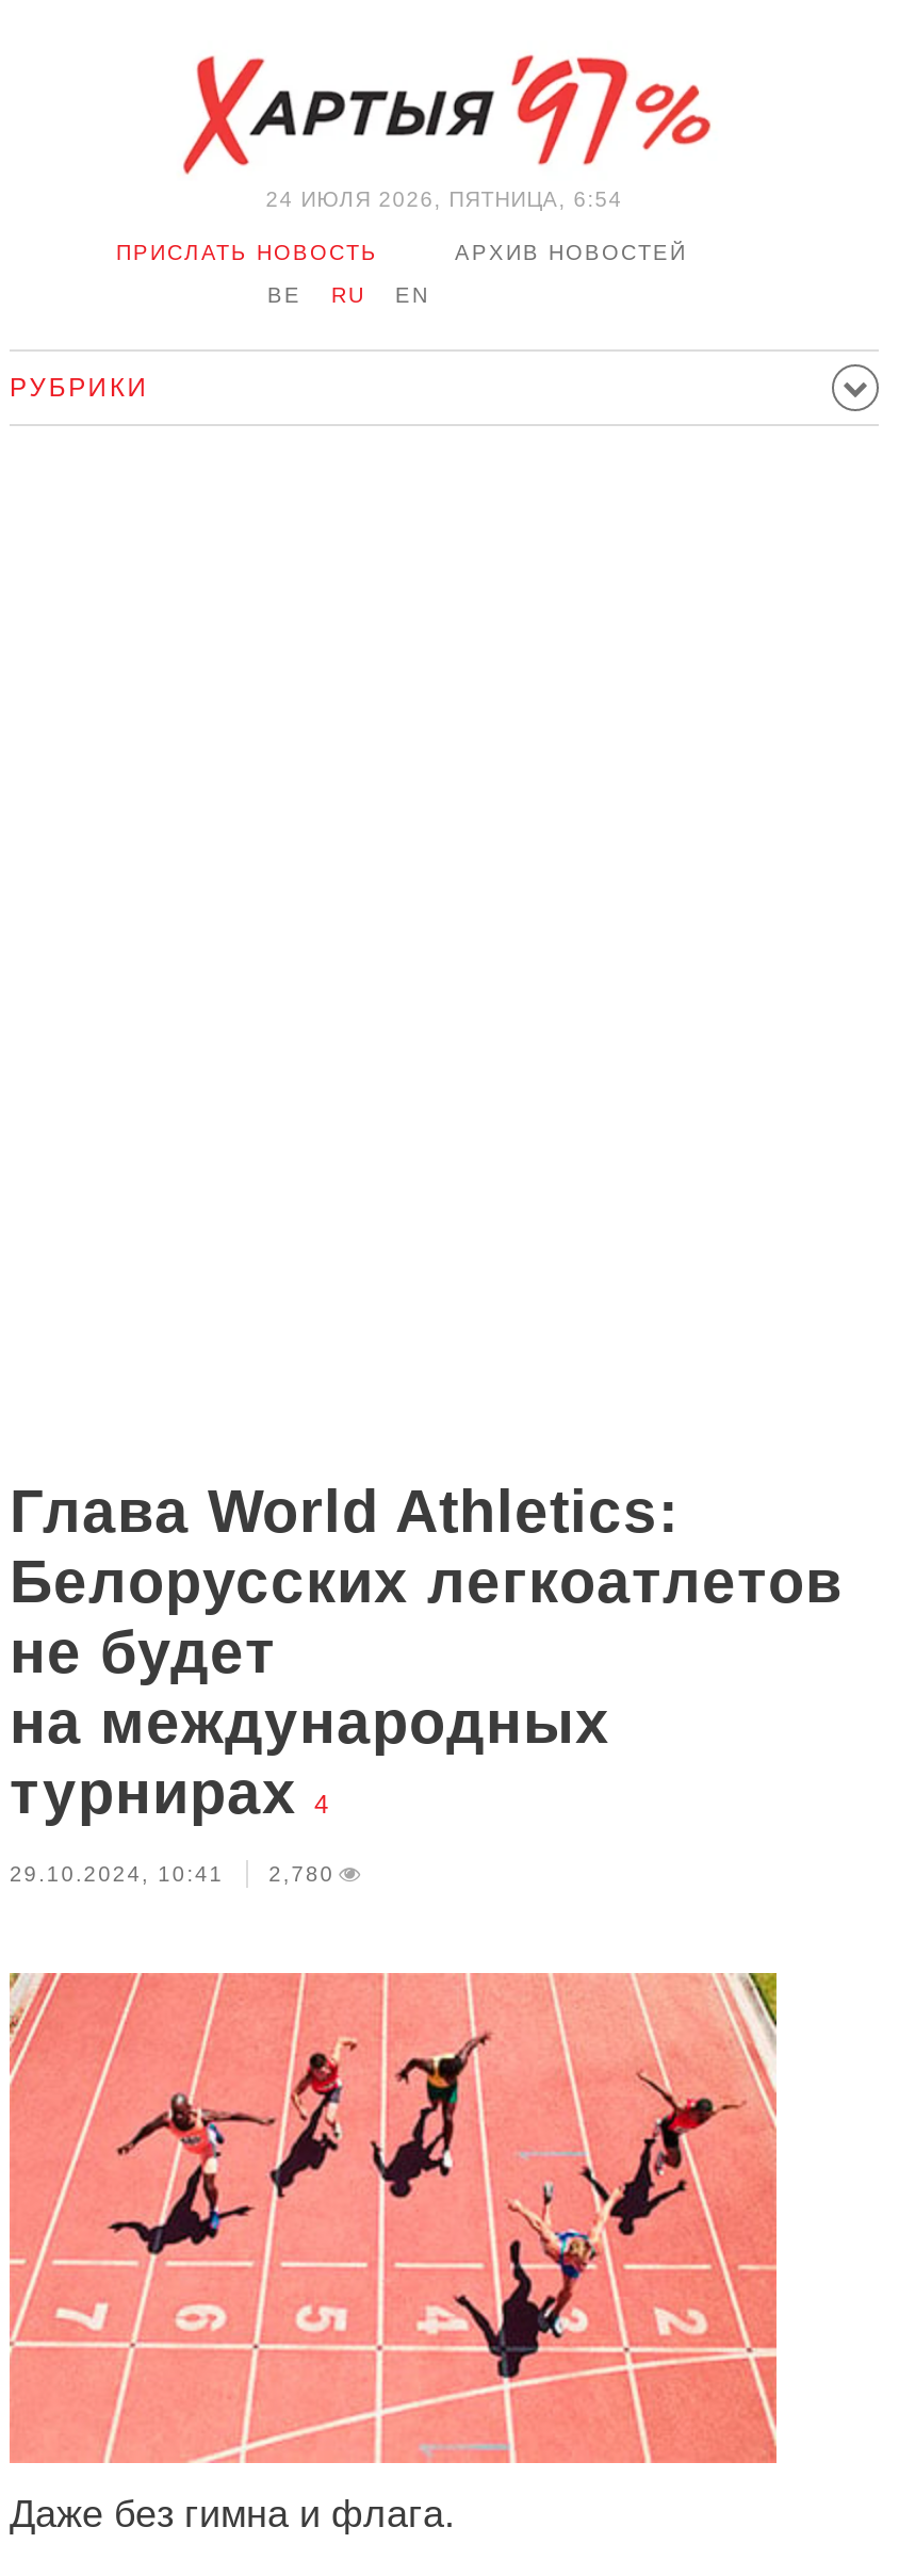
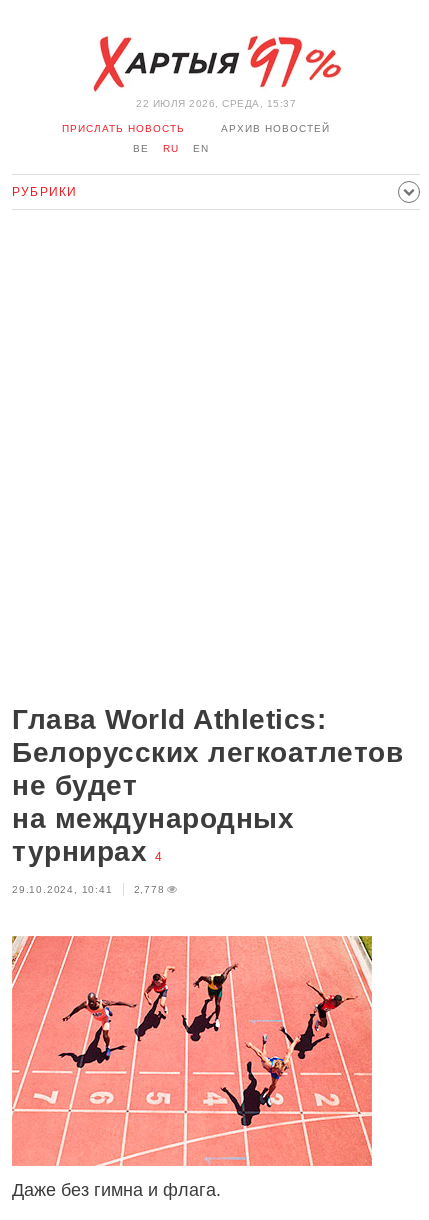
- 24 ИЮЛЯ 2026, ПЯТНИЦА, 6:54
+ 22 ИЮЛЯ 2026, СРЕДА, 15:37

- 29.10.2024, 10:41 2,780
+ 29.10.2024, 10:41 2,778
